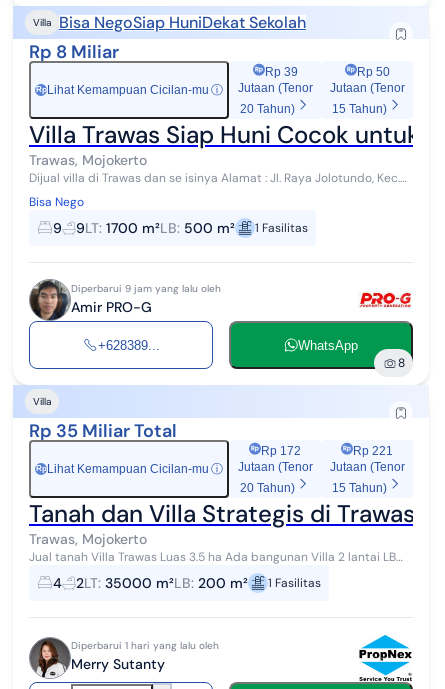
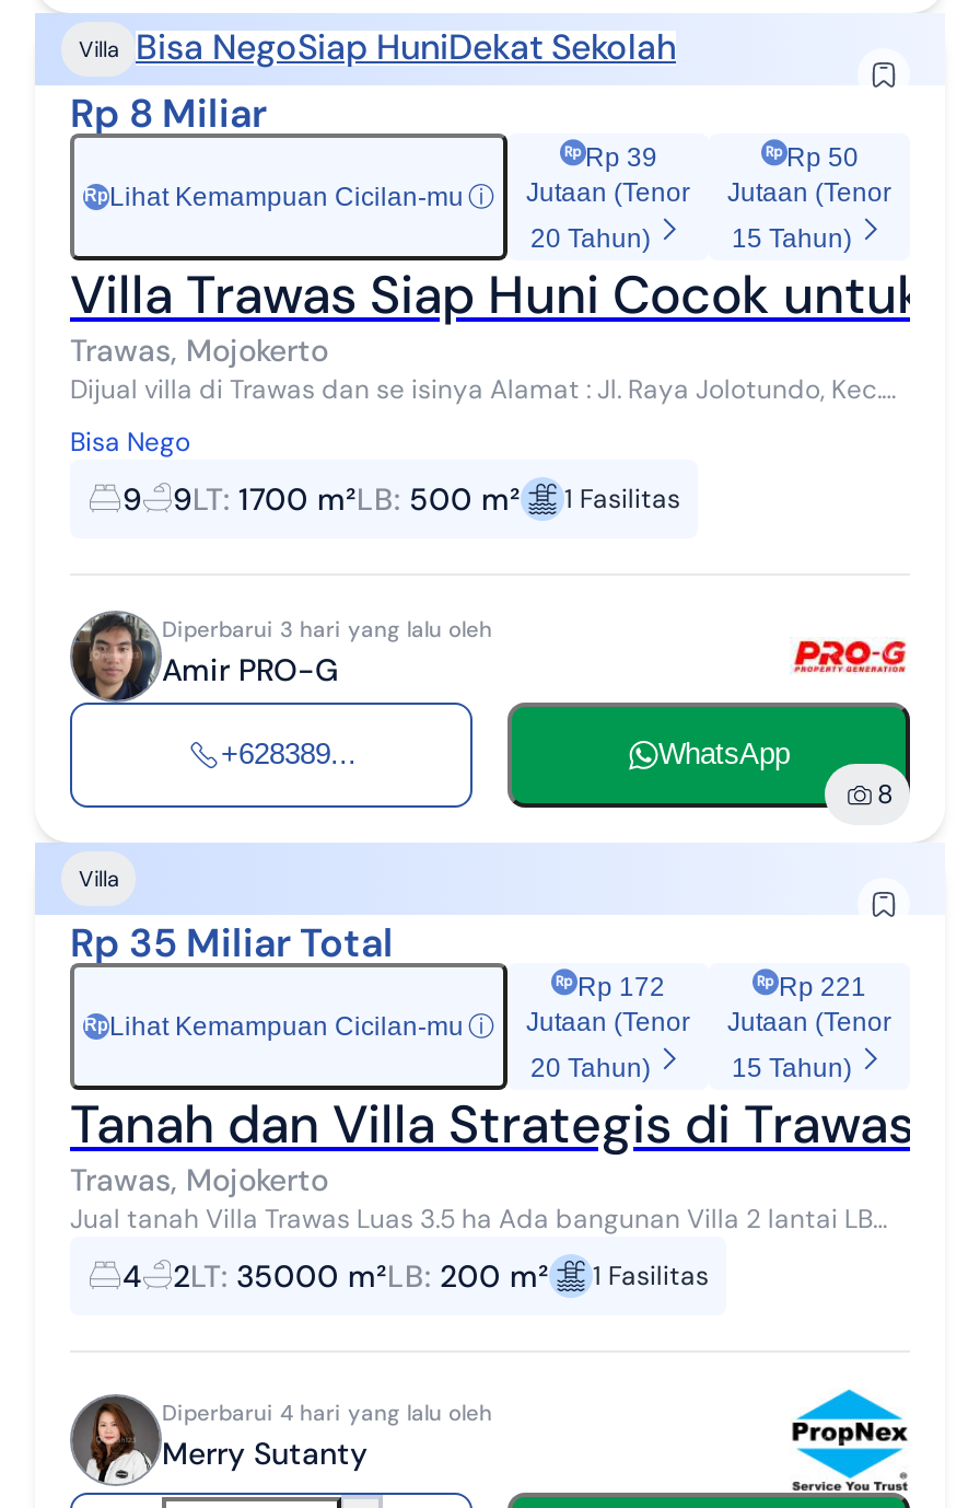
- Diperbarui 9 jam yang lalu oleh
+ Diperbarui 3 hari yang lalu oleh

- Diperbarui 1 hari yang lalu oleh
+ Diperbarui 4 hari yang lalu oleh
